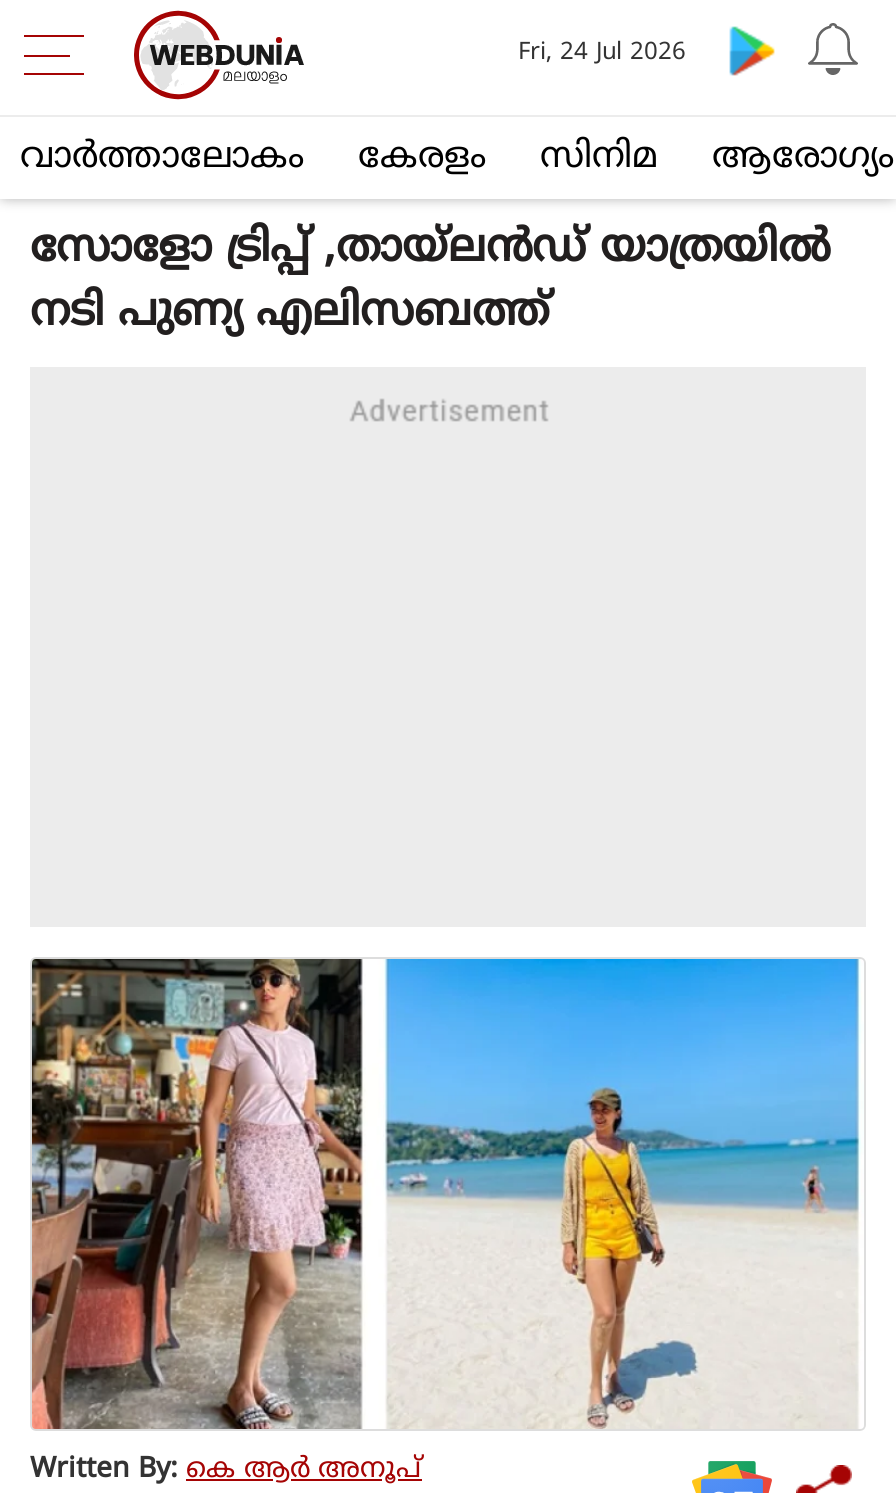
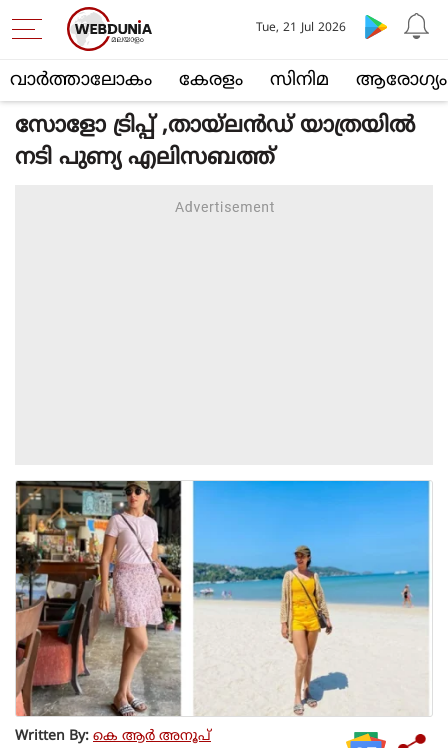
- Fri, 24 Jul 2026
+ Tue, 21 Jul 2026
